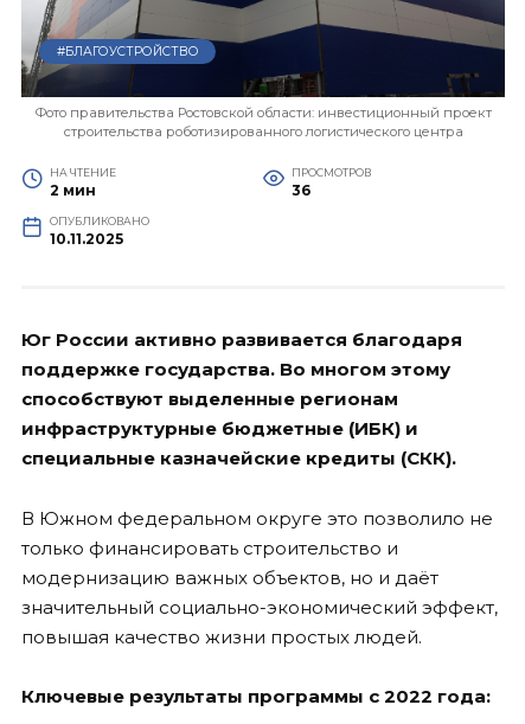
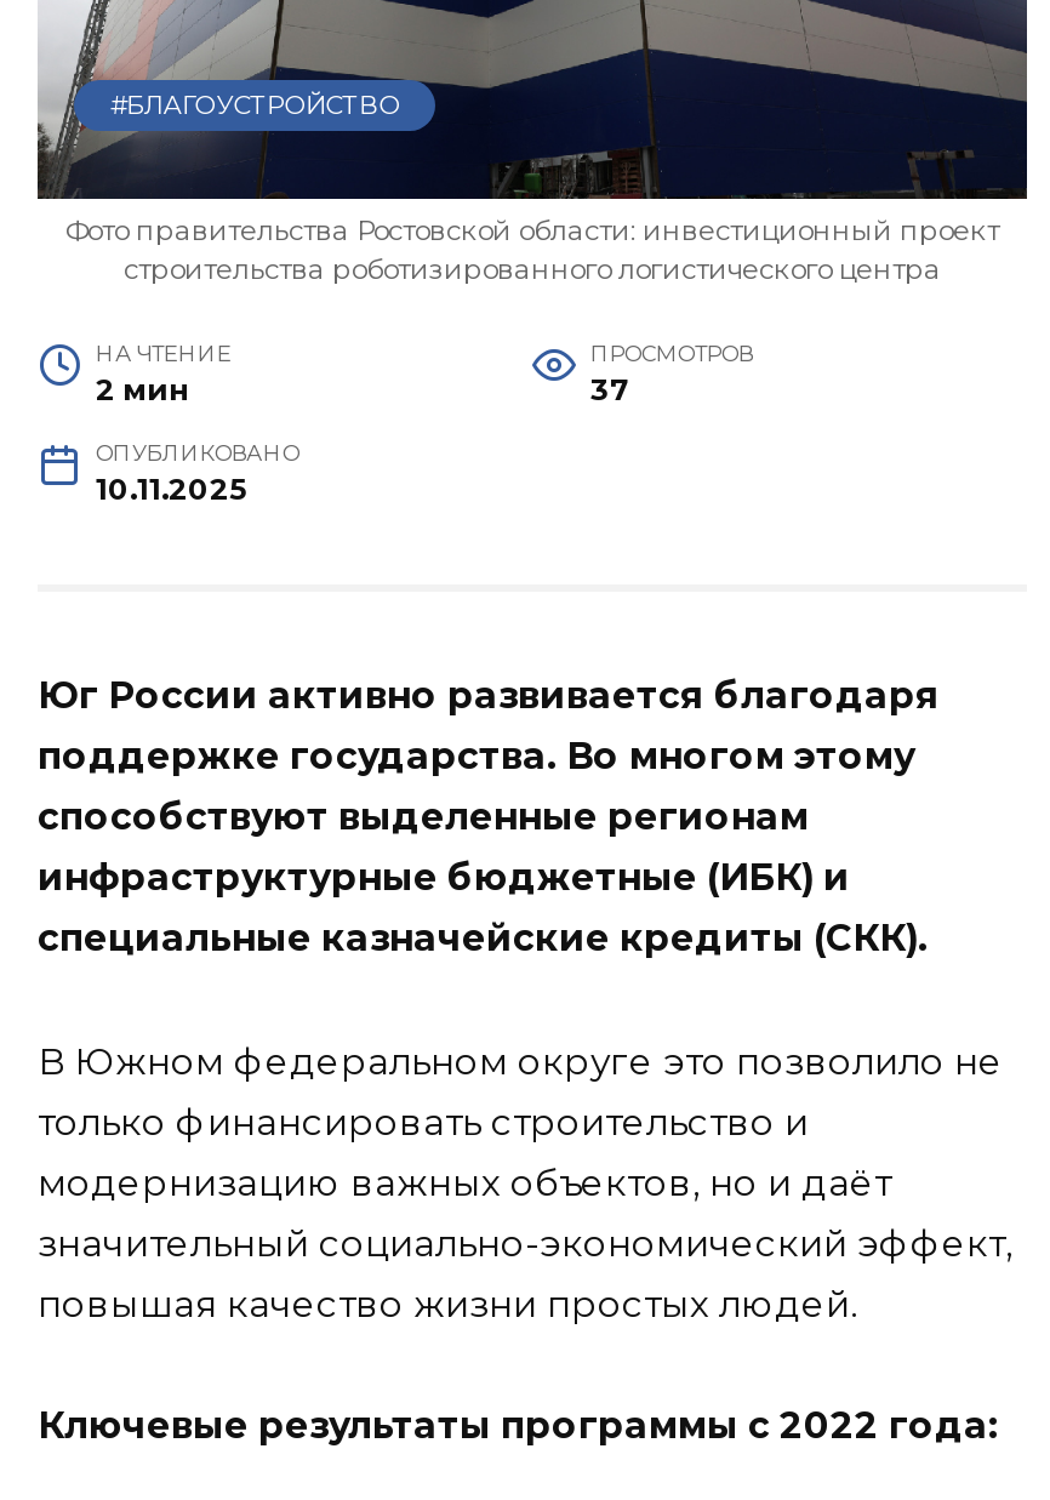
- 36
+ 37
